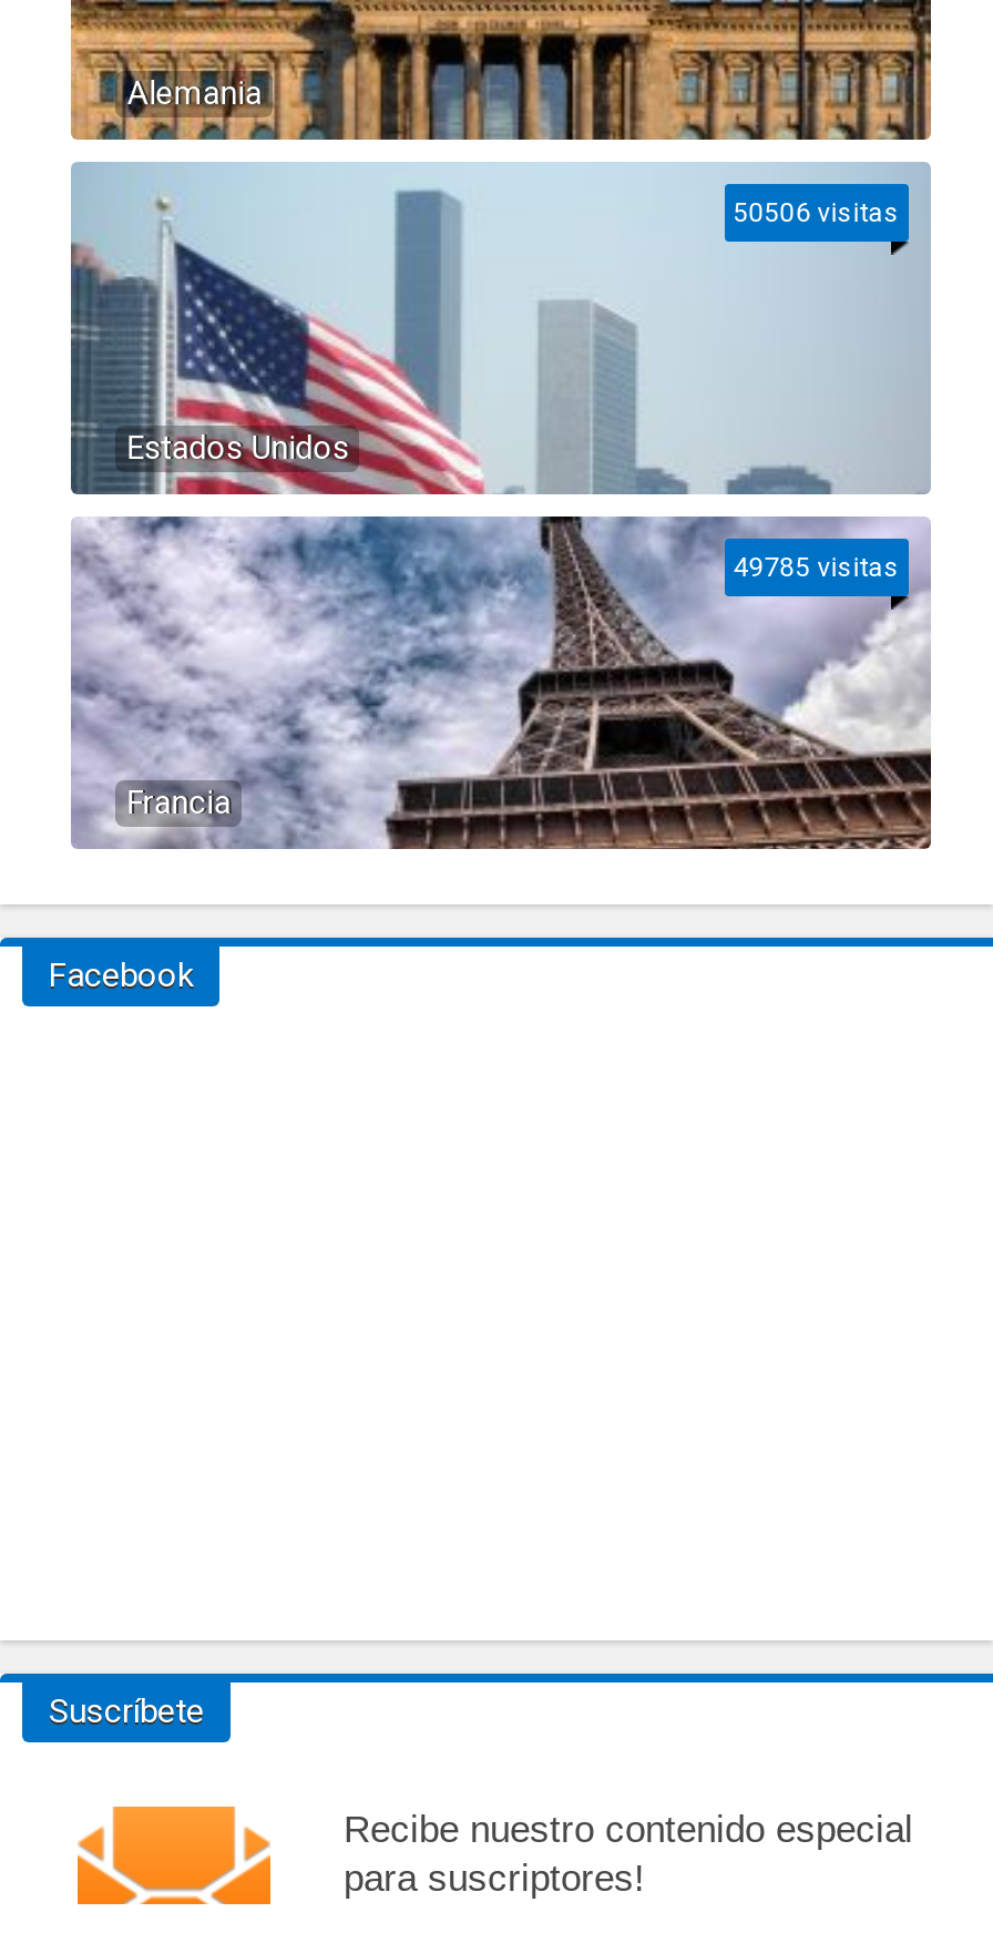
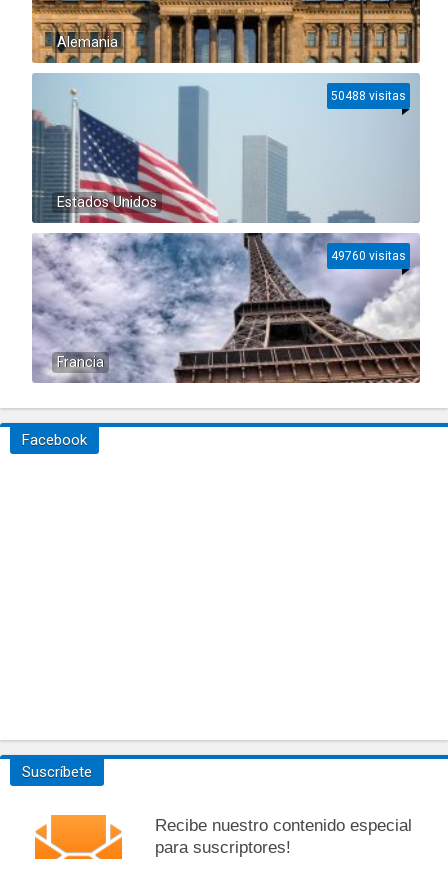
- 50506 visitas
+ 50488 visitas

- 49785 visitas
+ 49760 visitas
